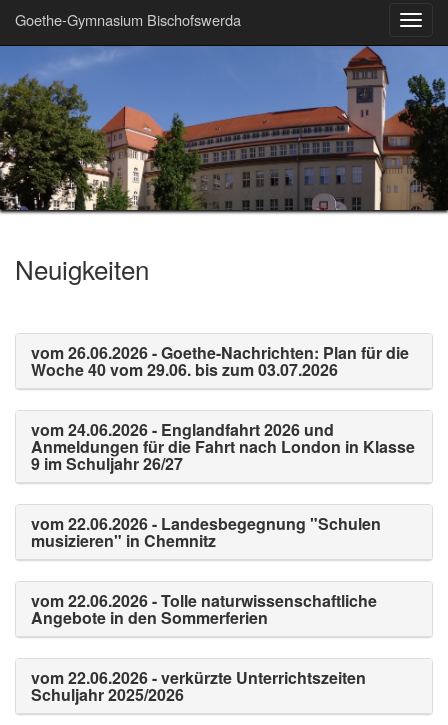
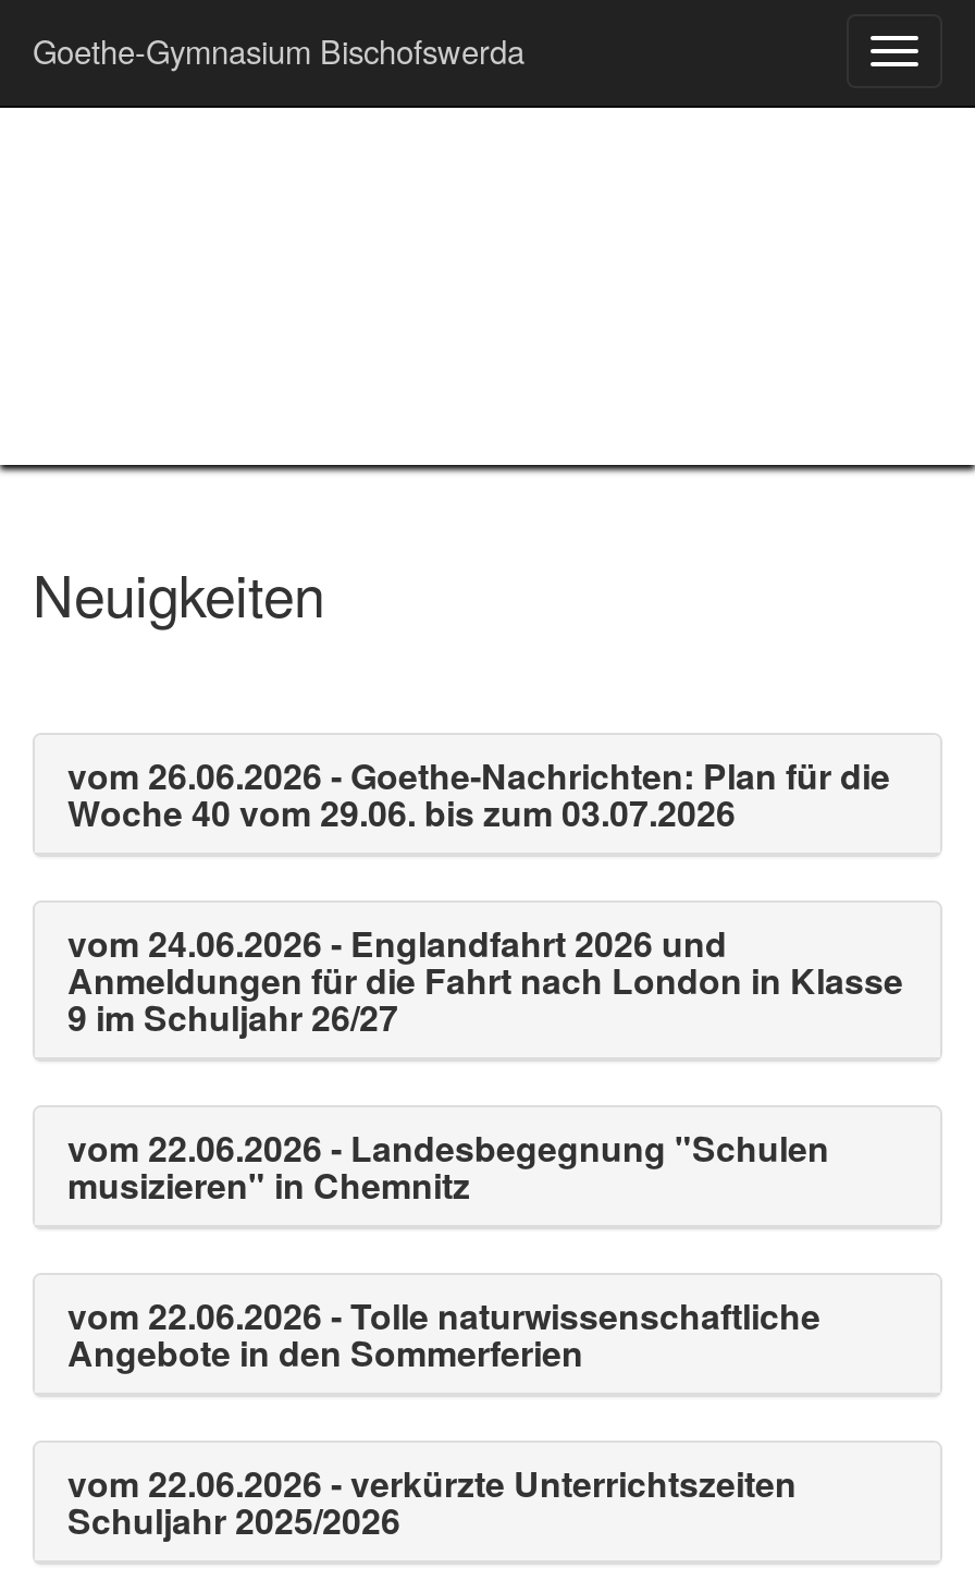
- [image]
